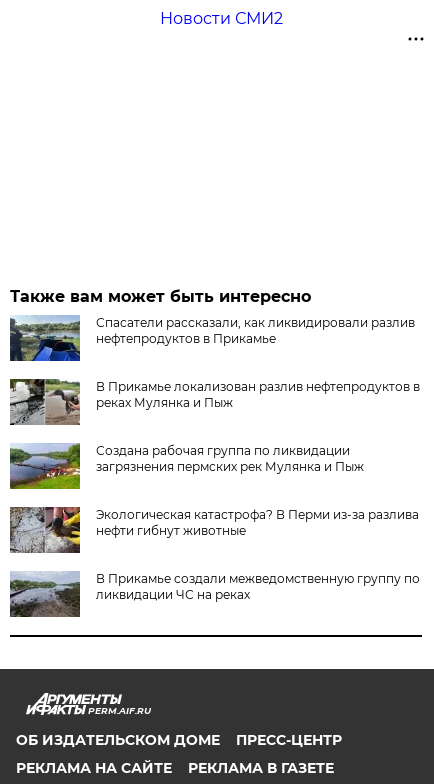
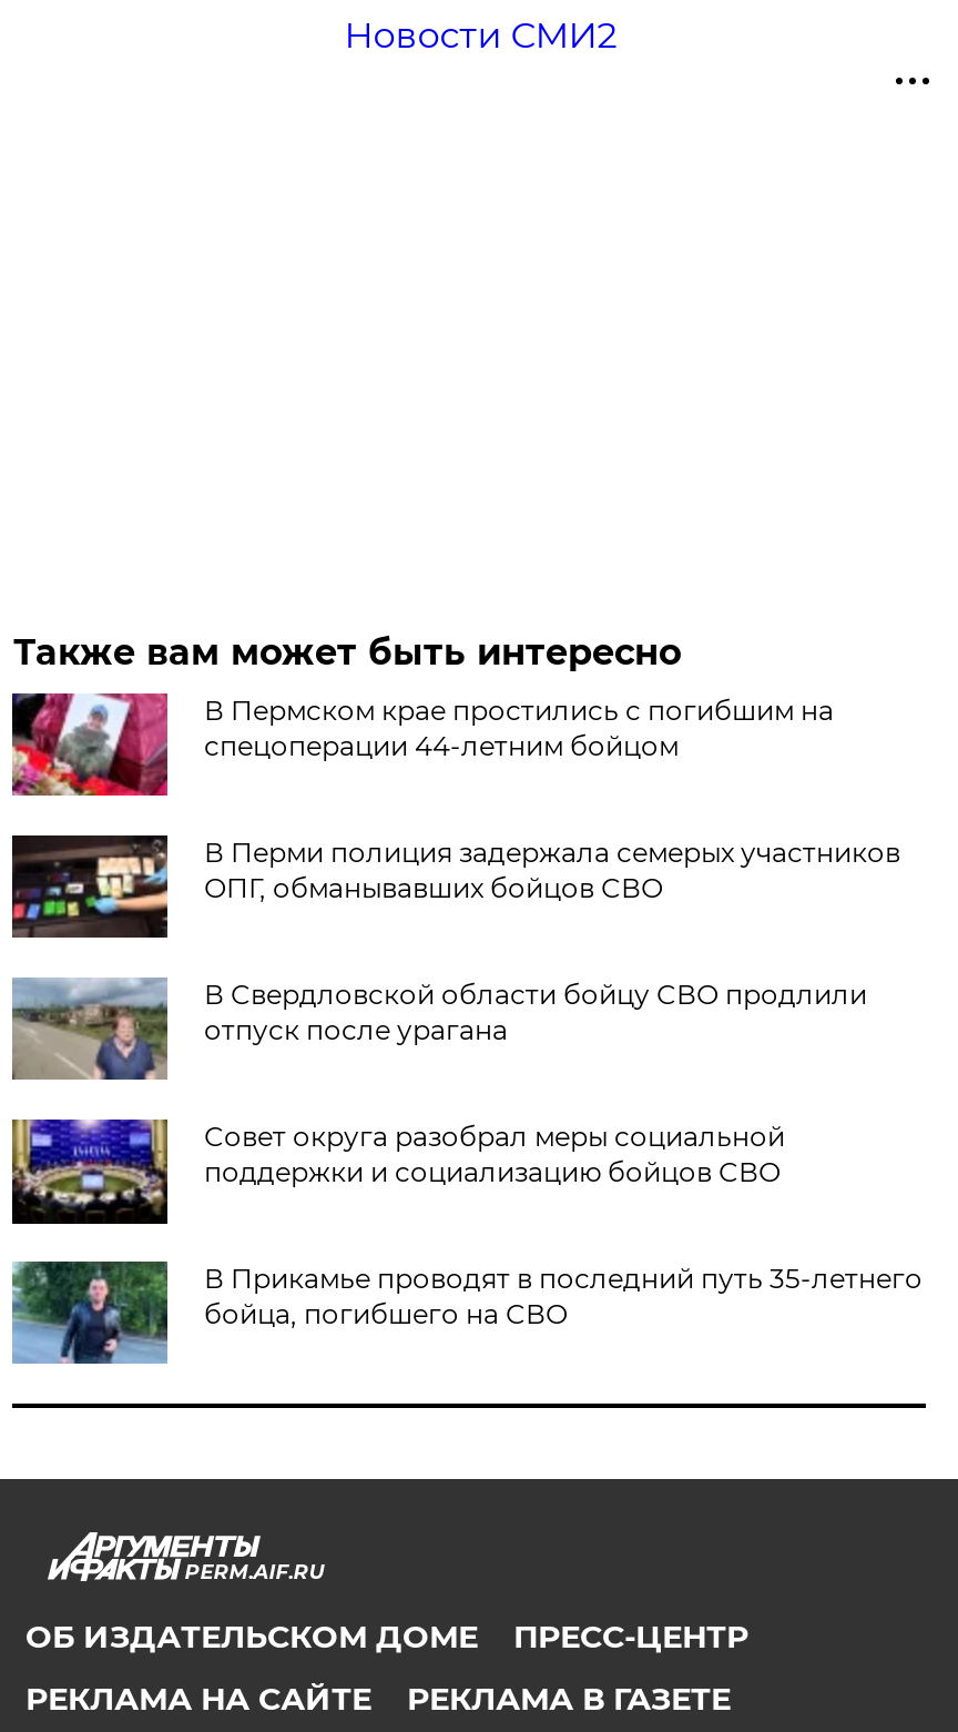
- [image]
- Спасатели рассказали, как ликвидировали разлив
- нефтепродуктов в Прикамье
+ [image]
+ В Пермском крае простились с погибшим на
+ спецоперации 44-летним бойцом

- [image]
- В Прикамье локализован разлив нефтепродуктов в
- реках Мулянка и Пыж
+ [image]
+ В Перми полиция задержала семерых участников
+ ОПГ, обманывавших бойцов СВО

- [image]
- Создана рабочая группа по ликвидации
- загрязнения пермских рек Мулянка и Пыж
+ [image]
+ В Свердловской области бойцу СВО продлили
+ отпуск после урагана

- [image]
- Экологическая катастрофа? В Перми из-за разлива
- нефти гибнут животные
+ [image]
+ Совет округа разобрал меры социальной
+ поддержки и социализацию бойцов СВО

- [image]
- В Прикамье создали межведомственную группу по
- ликвидации ЧС на реках
+ [image]
+ В Прикамье проводят в последний путь 35-летнего
+ бойца, погибшего на СВО
